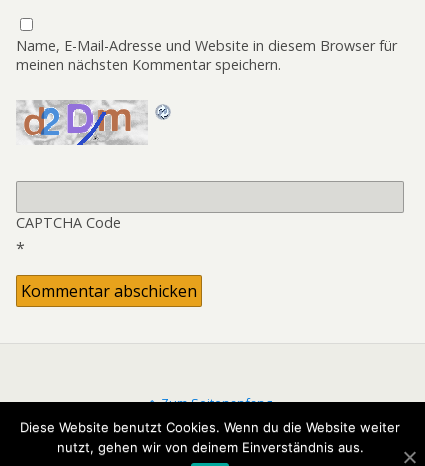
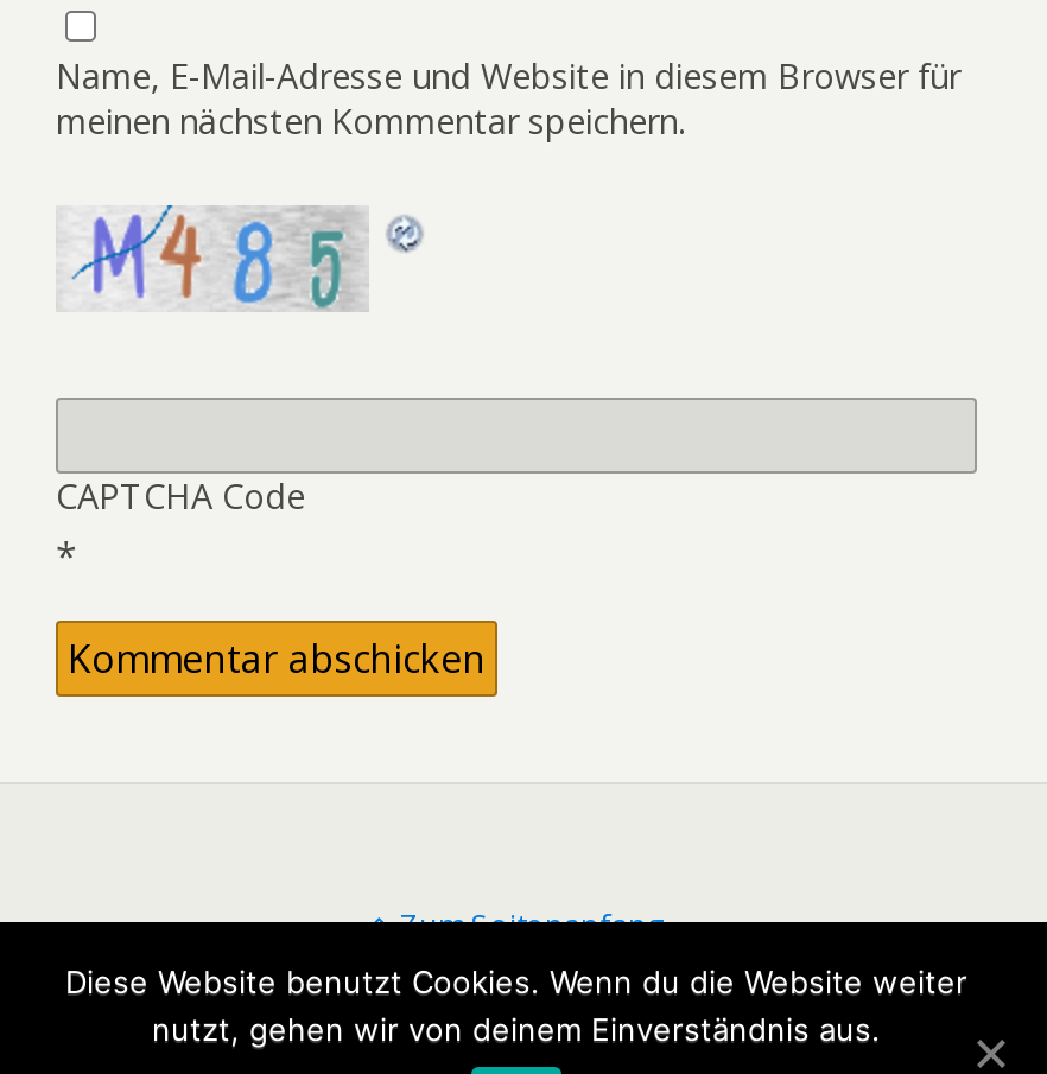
- [image]
+ [image]
